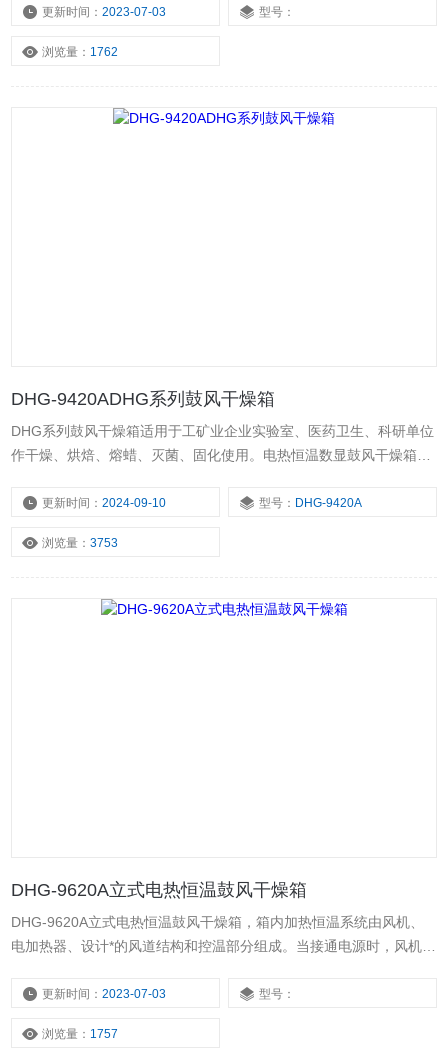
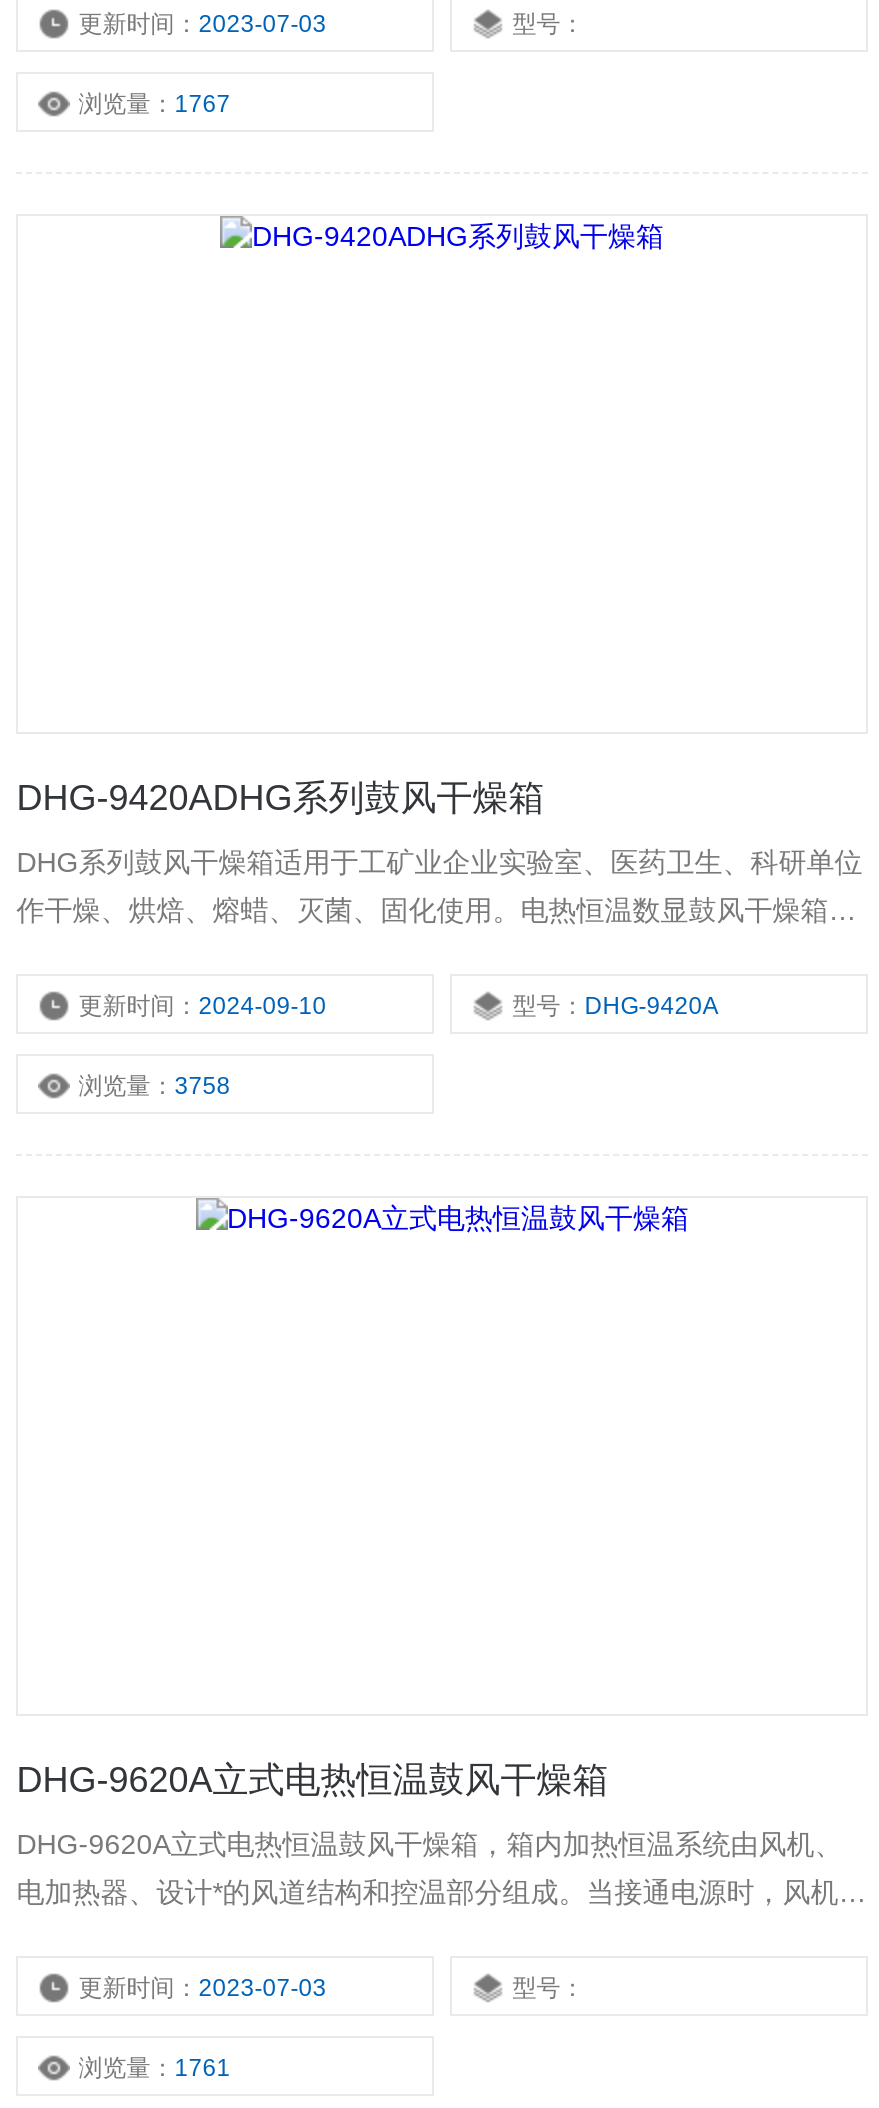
- 浏览量：1762
+ 浏览量：1767

- 浏览量：3753
+ 浏览量：3758

- 浏览量：1757
+ 浏览量：1761
